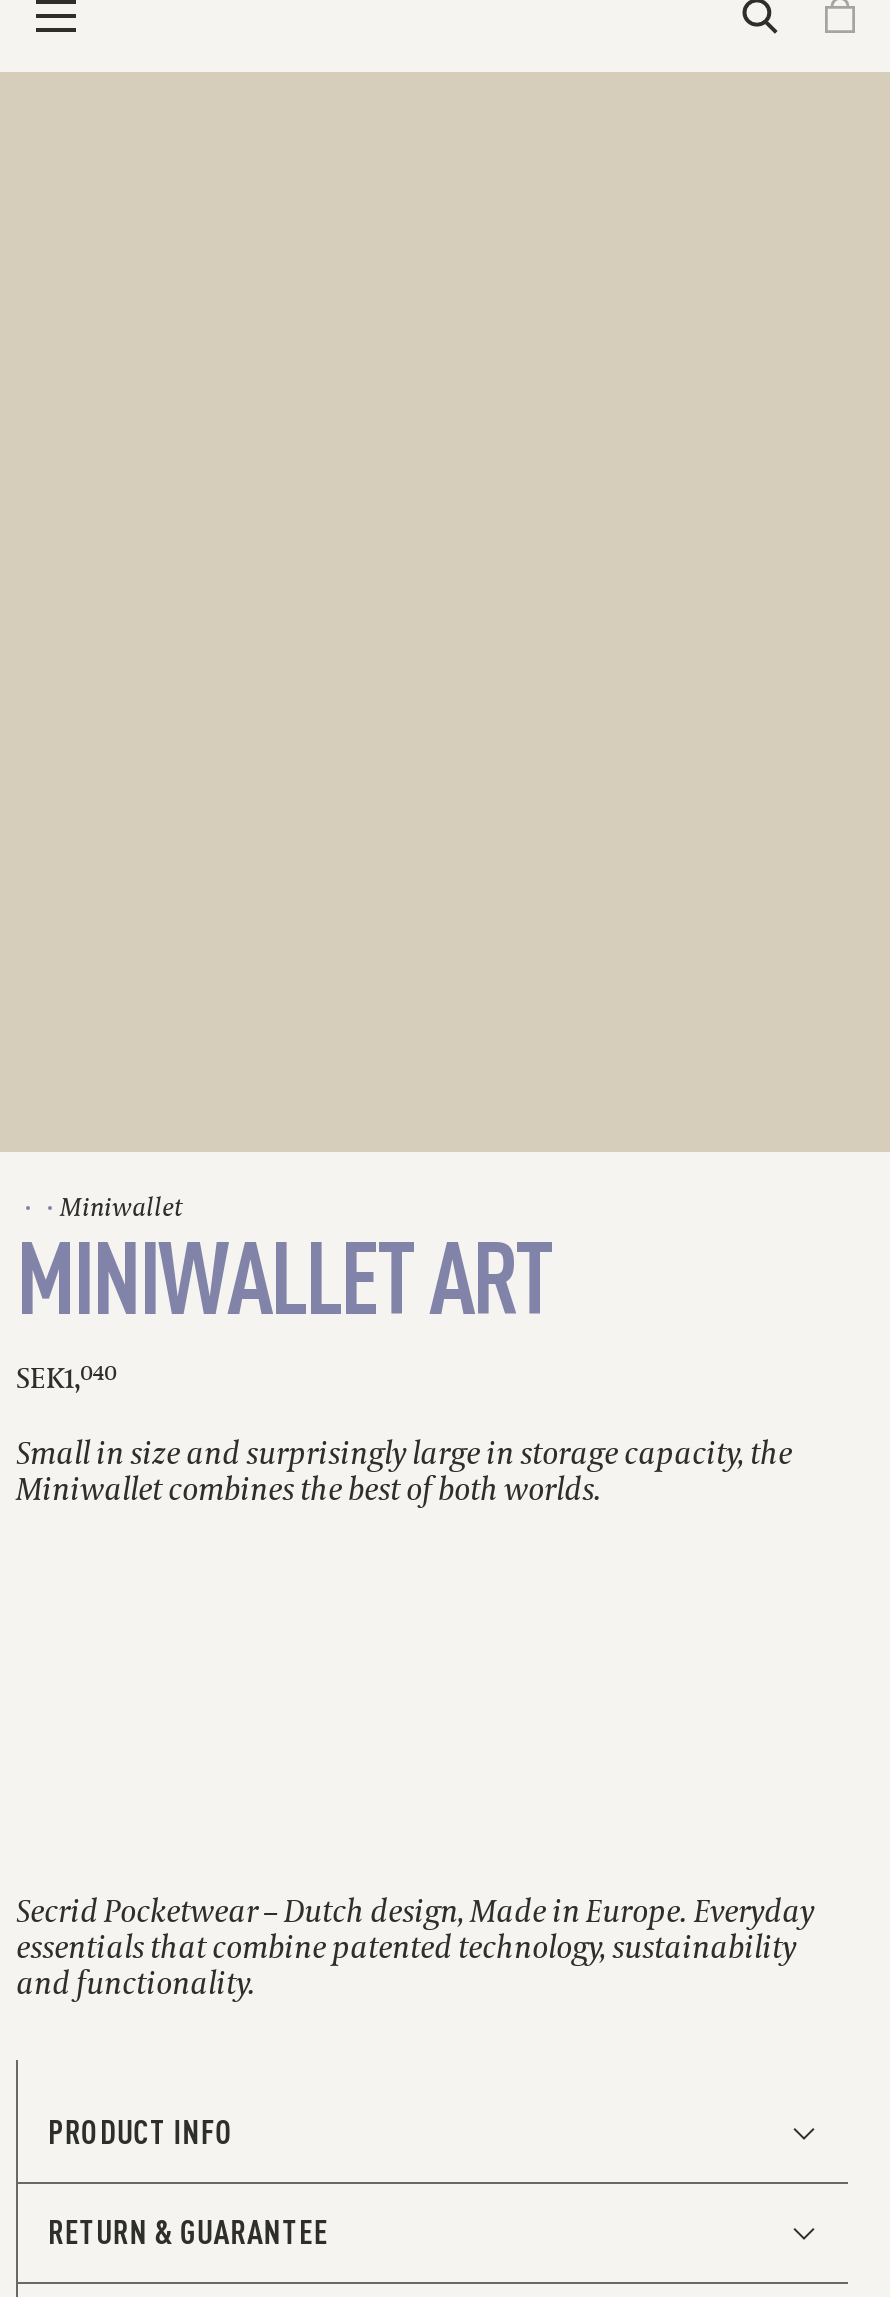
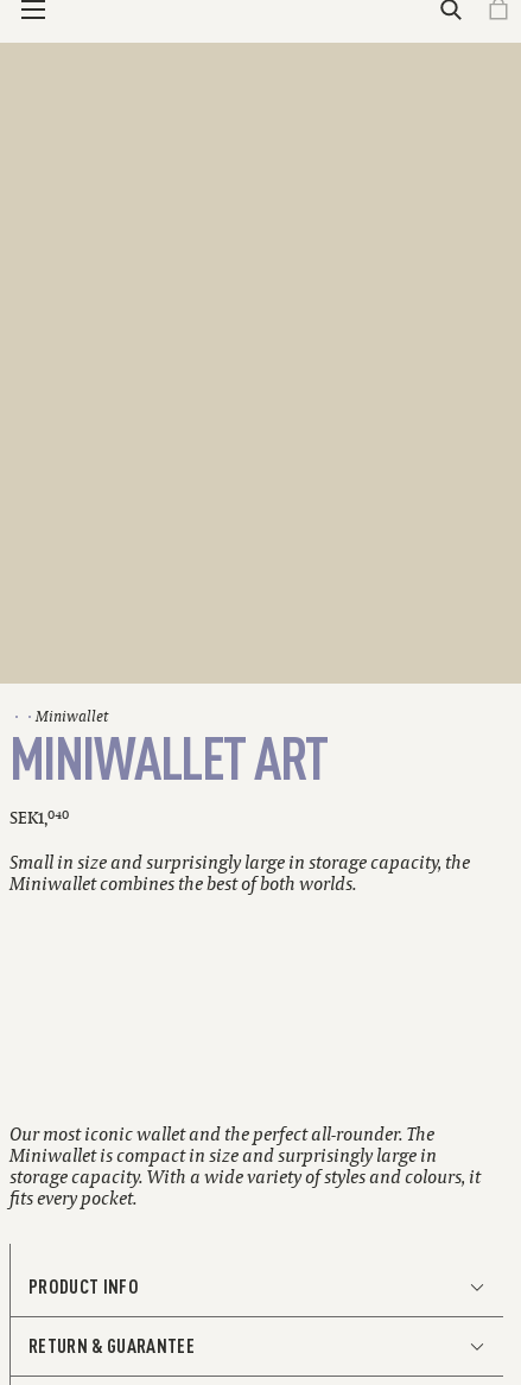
- Secrid Pocketwear – Dutch design, Made in Europe. Everyday
- essentials that combine patented technology, sustainability
- and functionality.
+ Our most iconic wallet and the perfect all-rounder. The
+ Miniwallet is compact in size and surprisingly large in
+ storage capacity. With a wide variety of styles and colours, it
+ fits every pocket.
